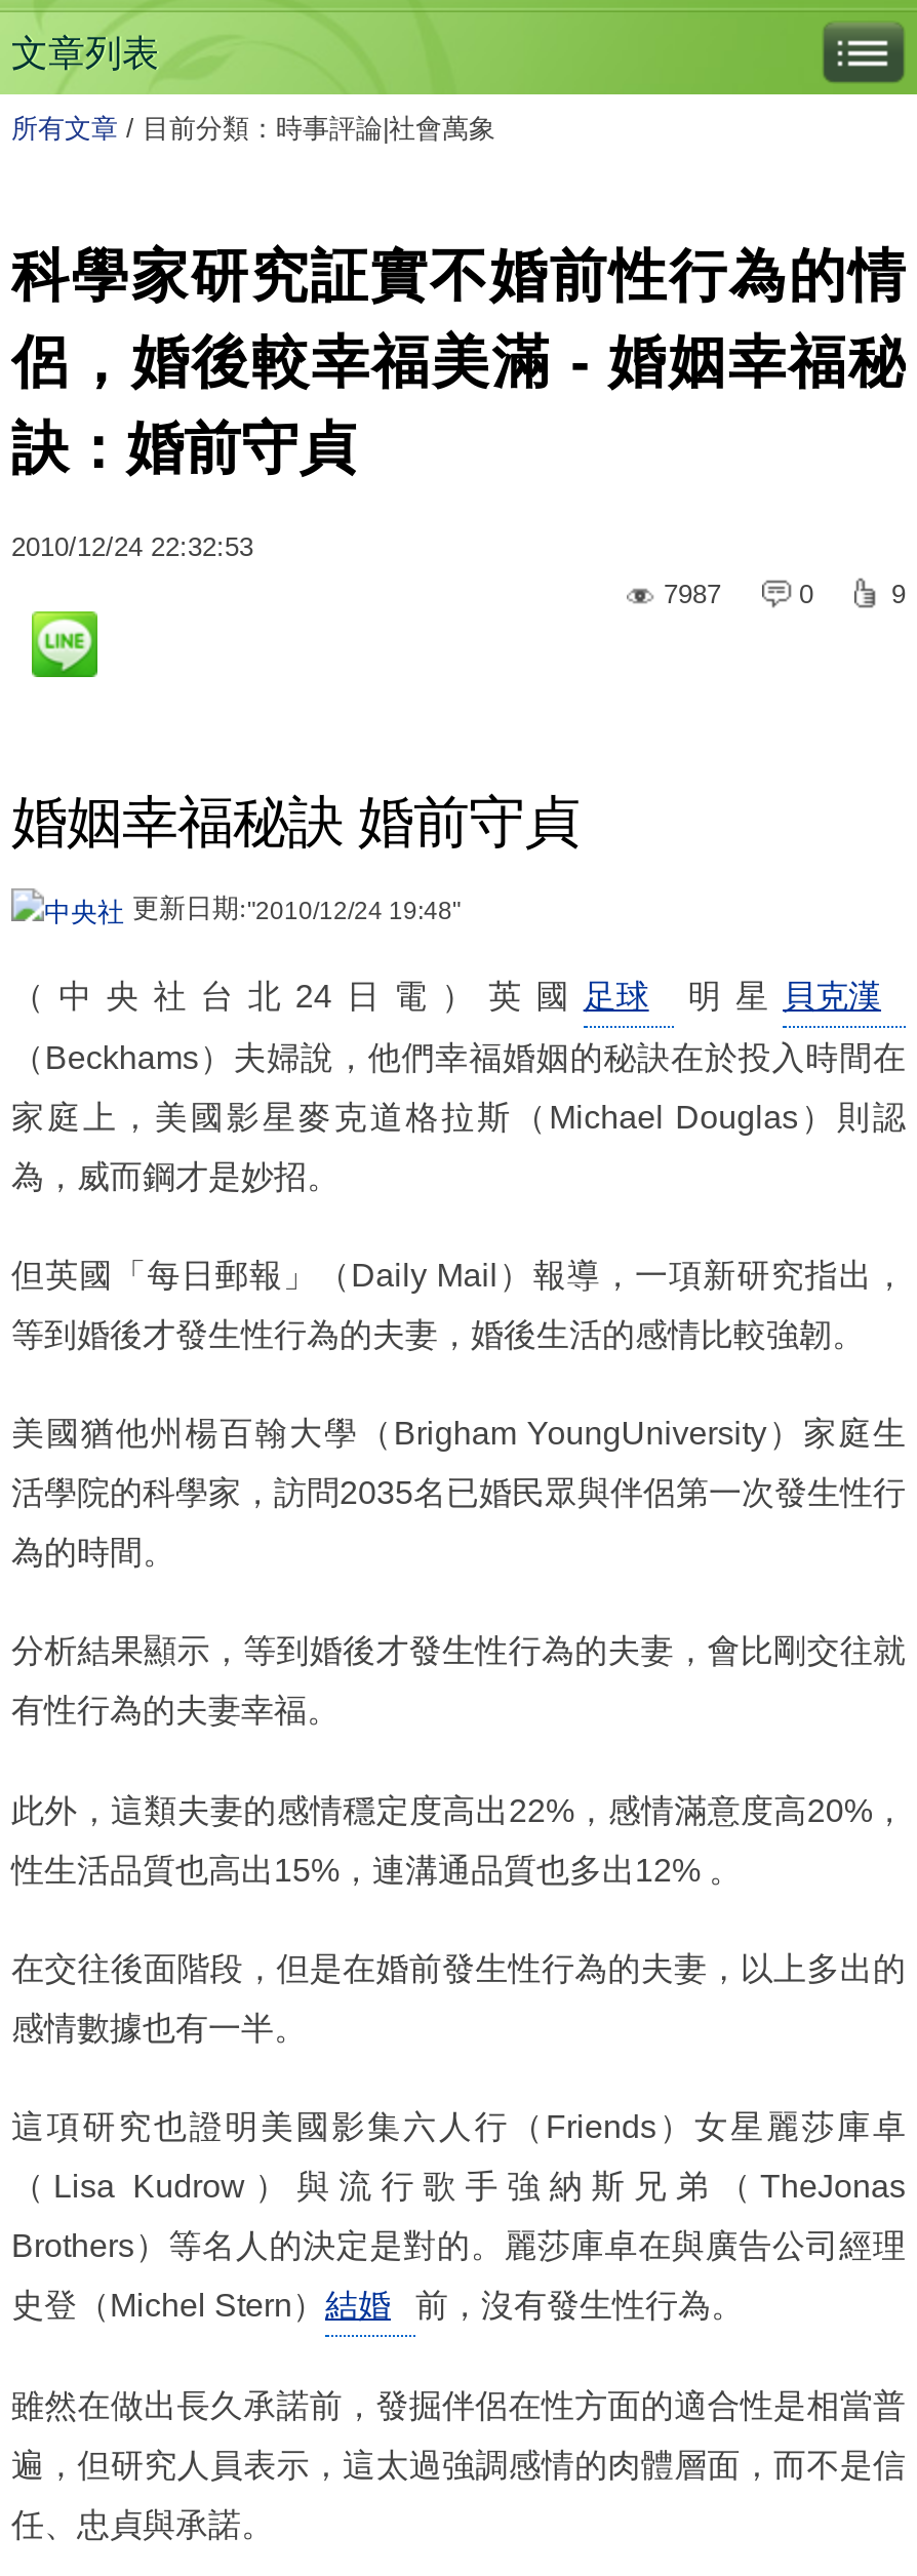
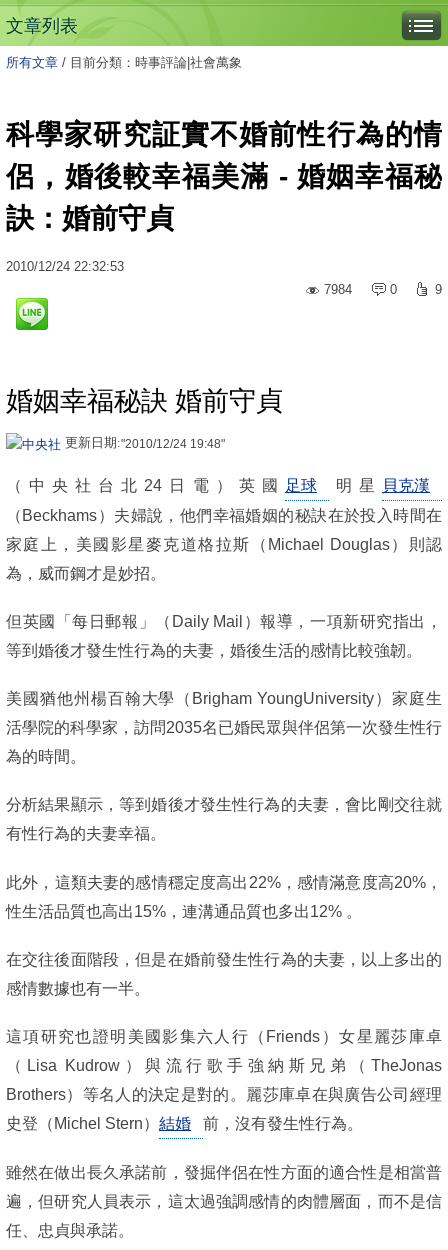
- 7987
+ 7984
